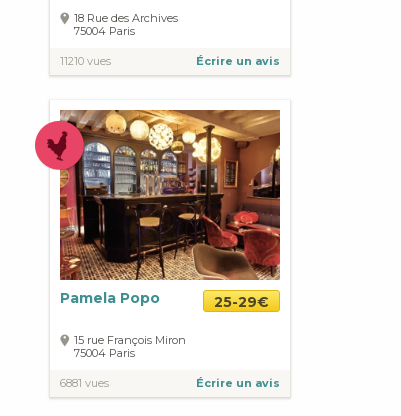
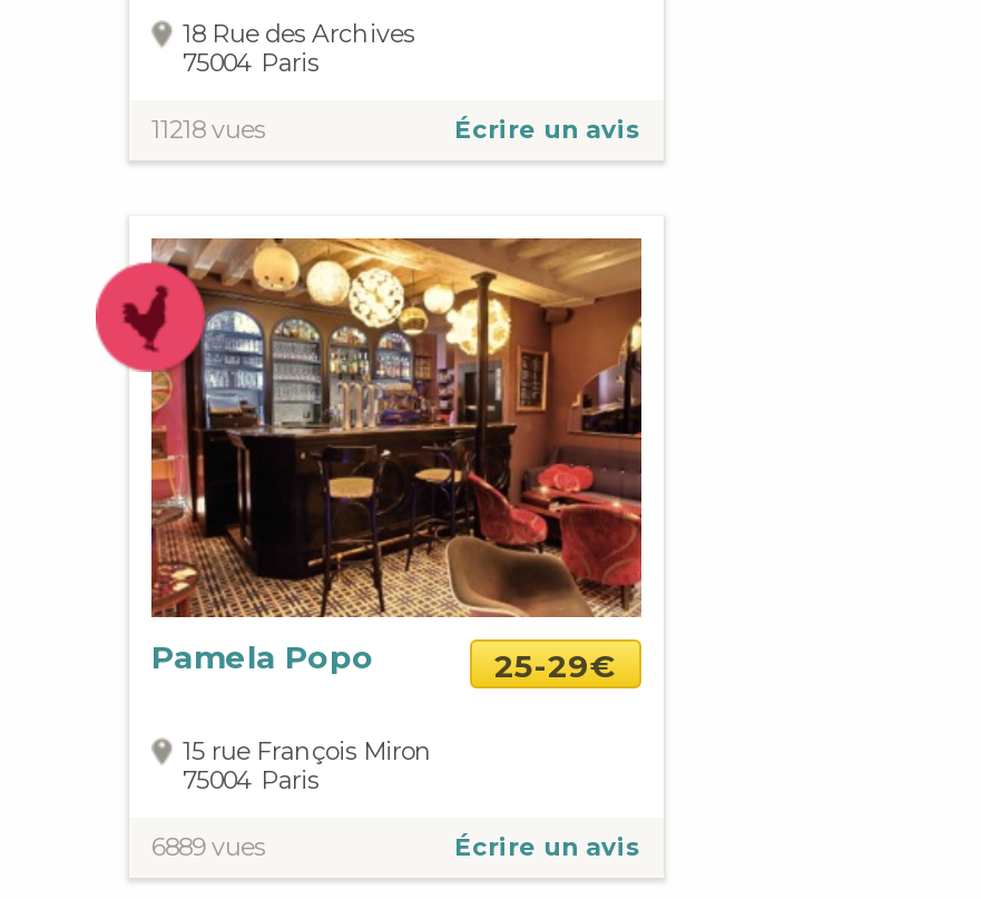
- 11210 vues
+ 11218 vues

- 6881 vues
+ 6889 vues
